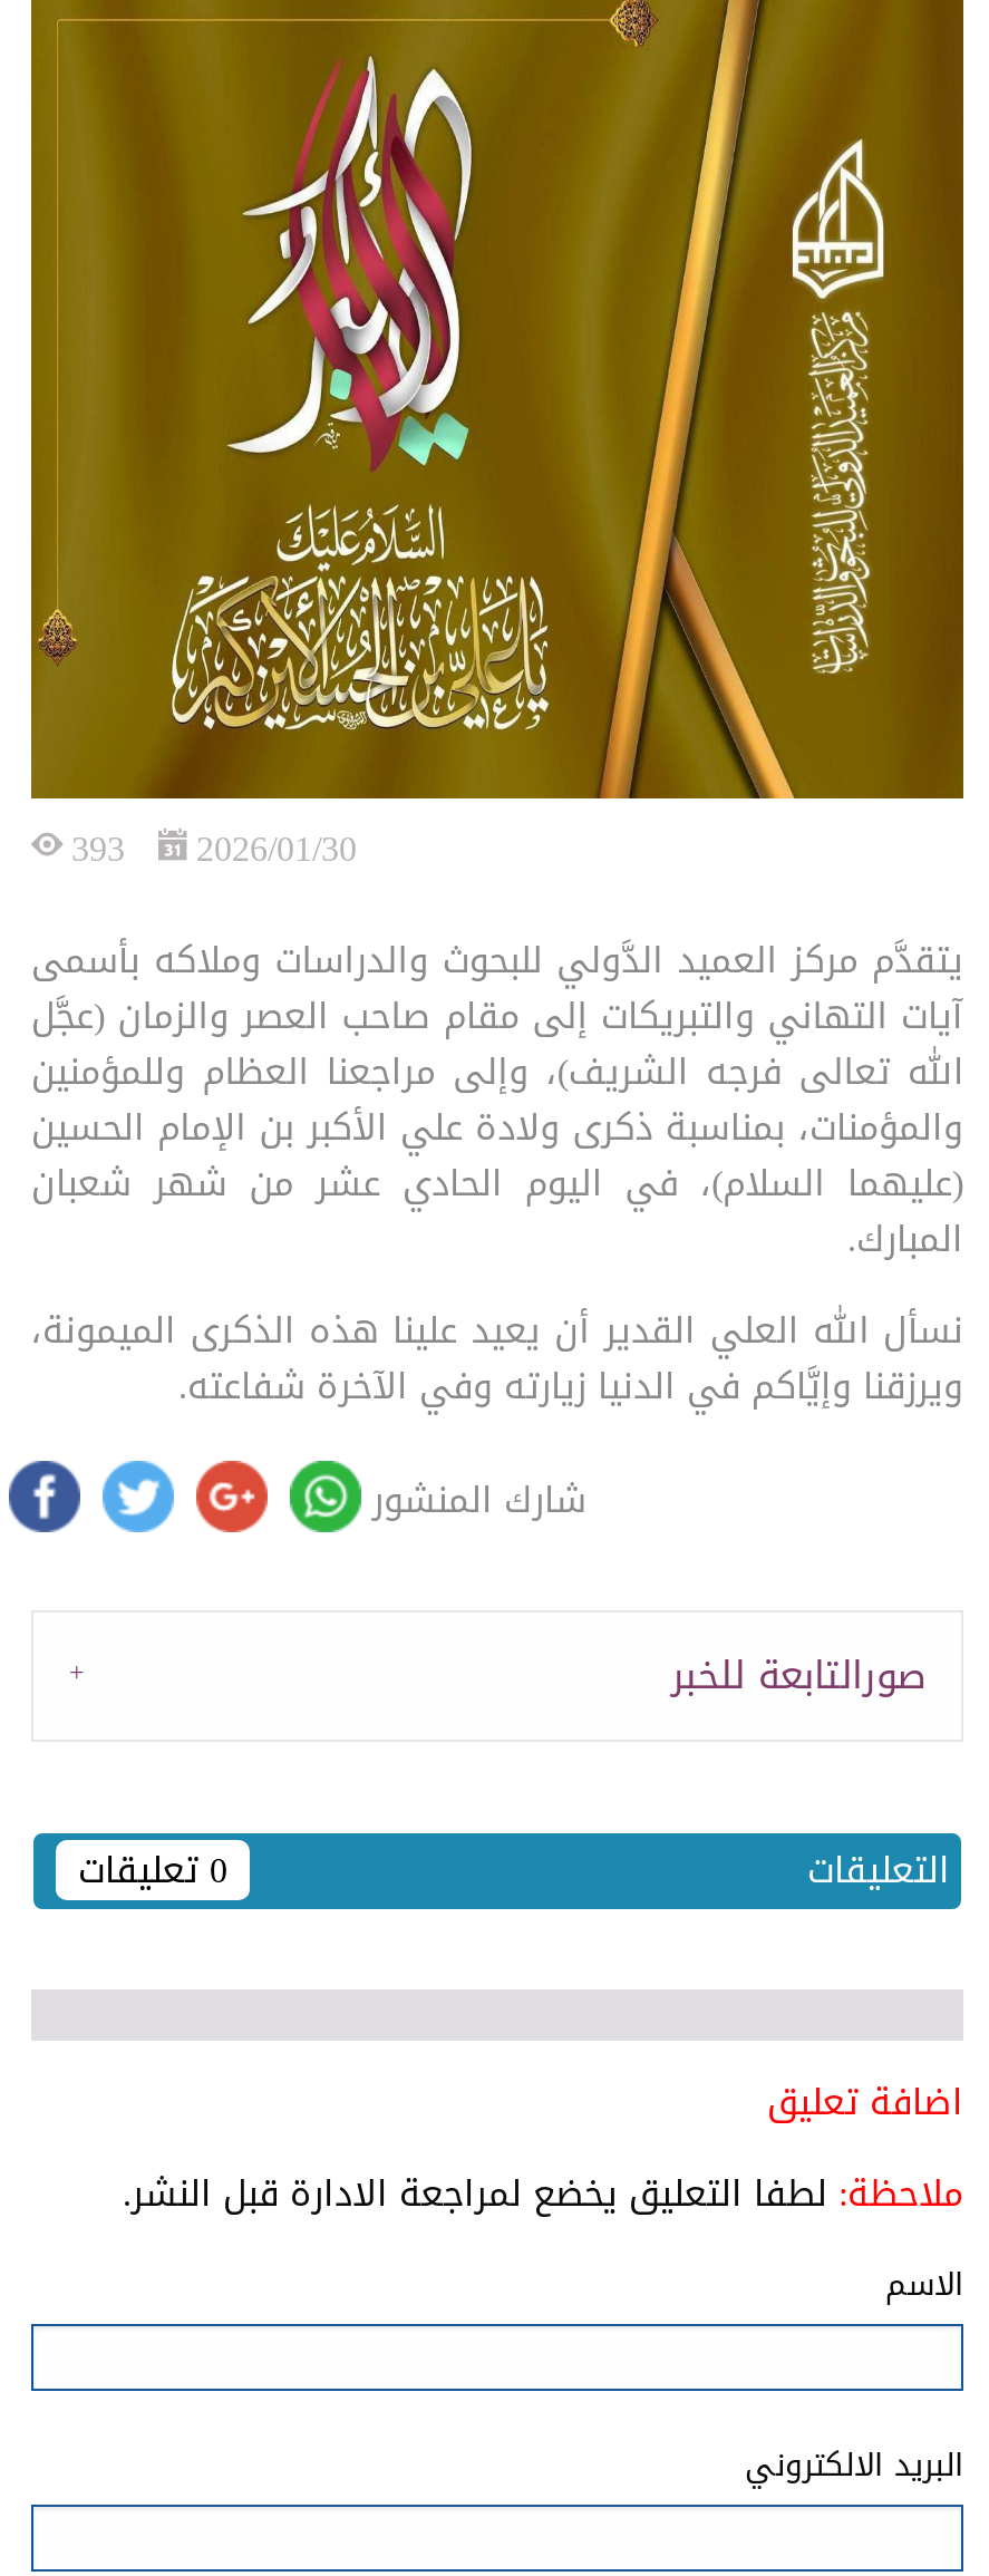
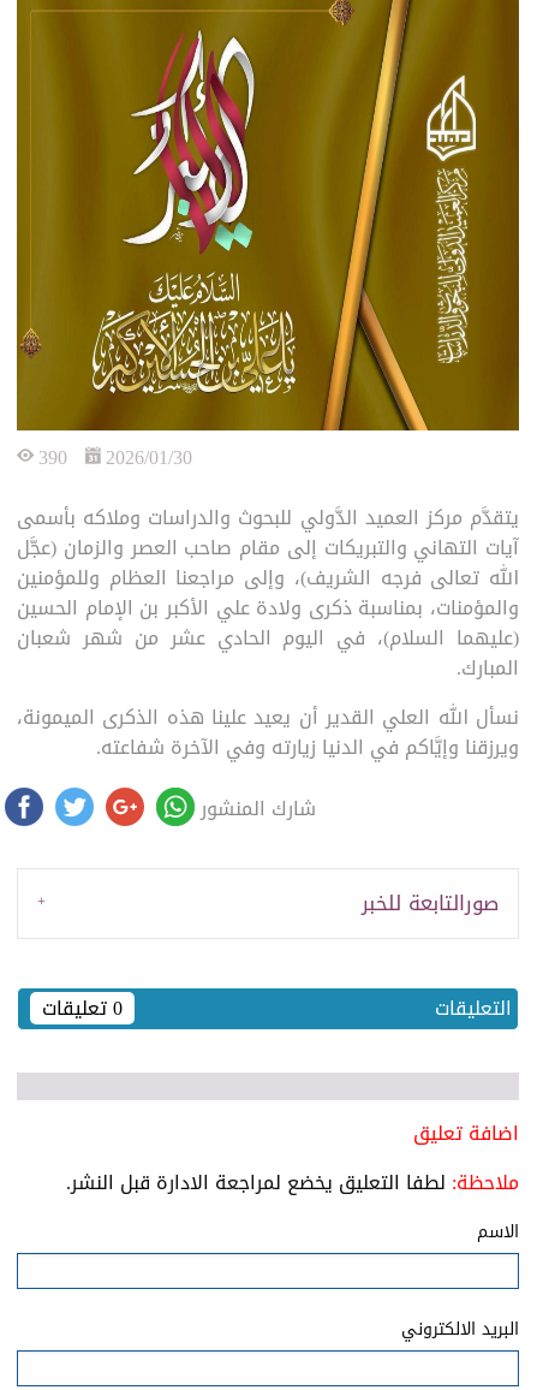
- 393 2026/01/30
+ 390 2026/01/30
